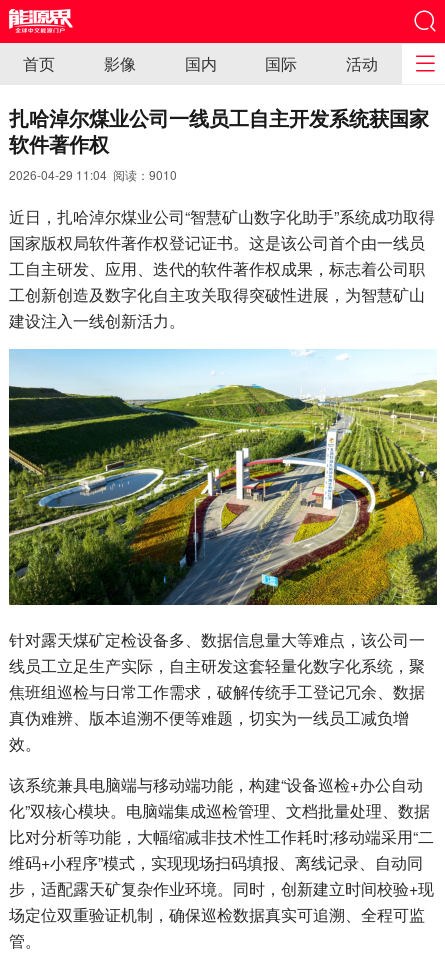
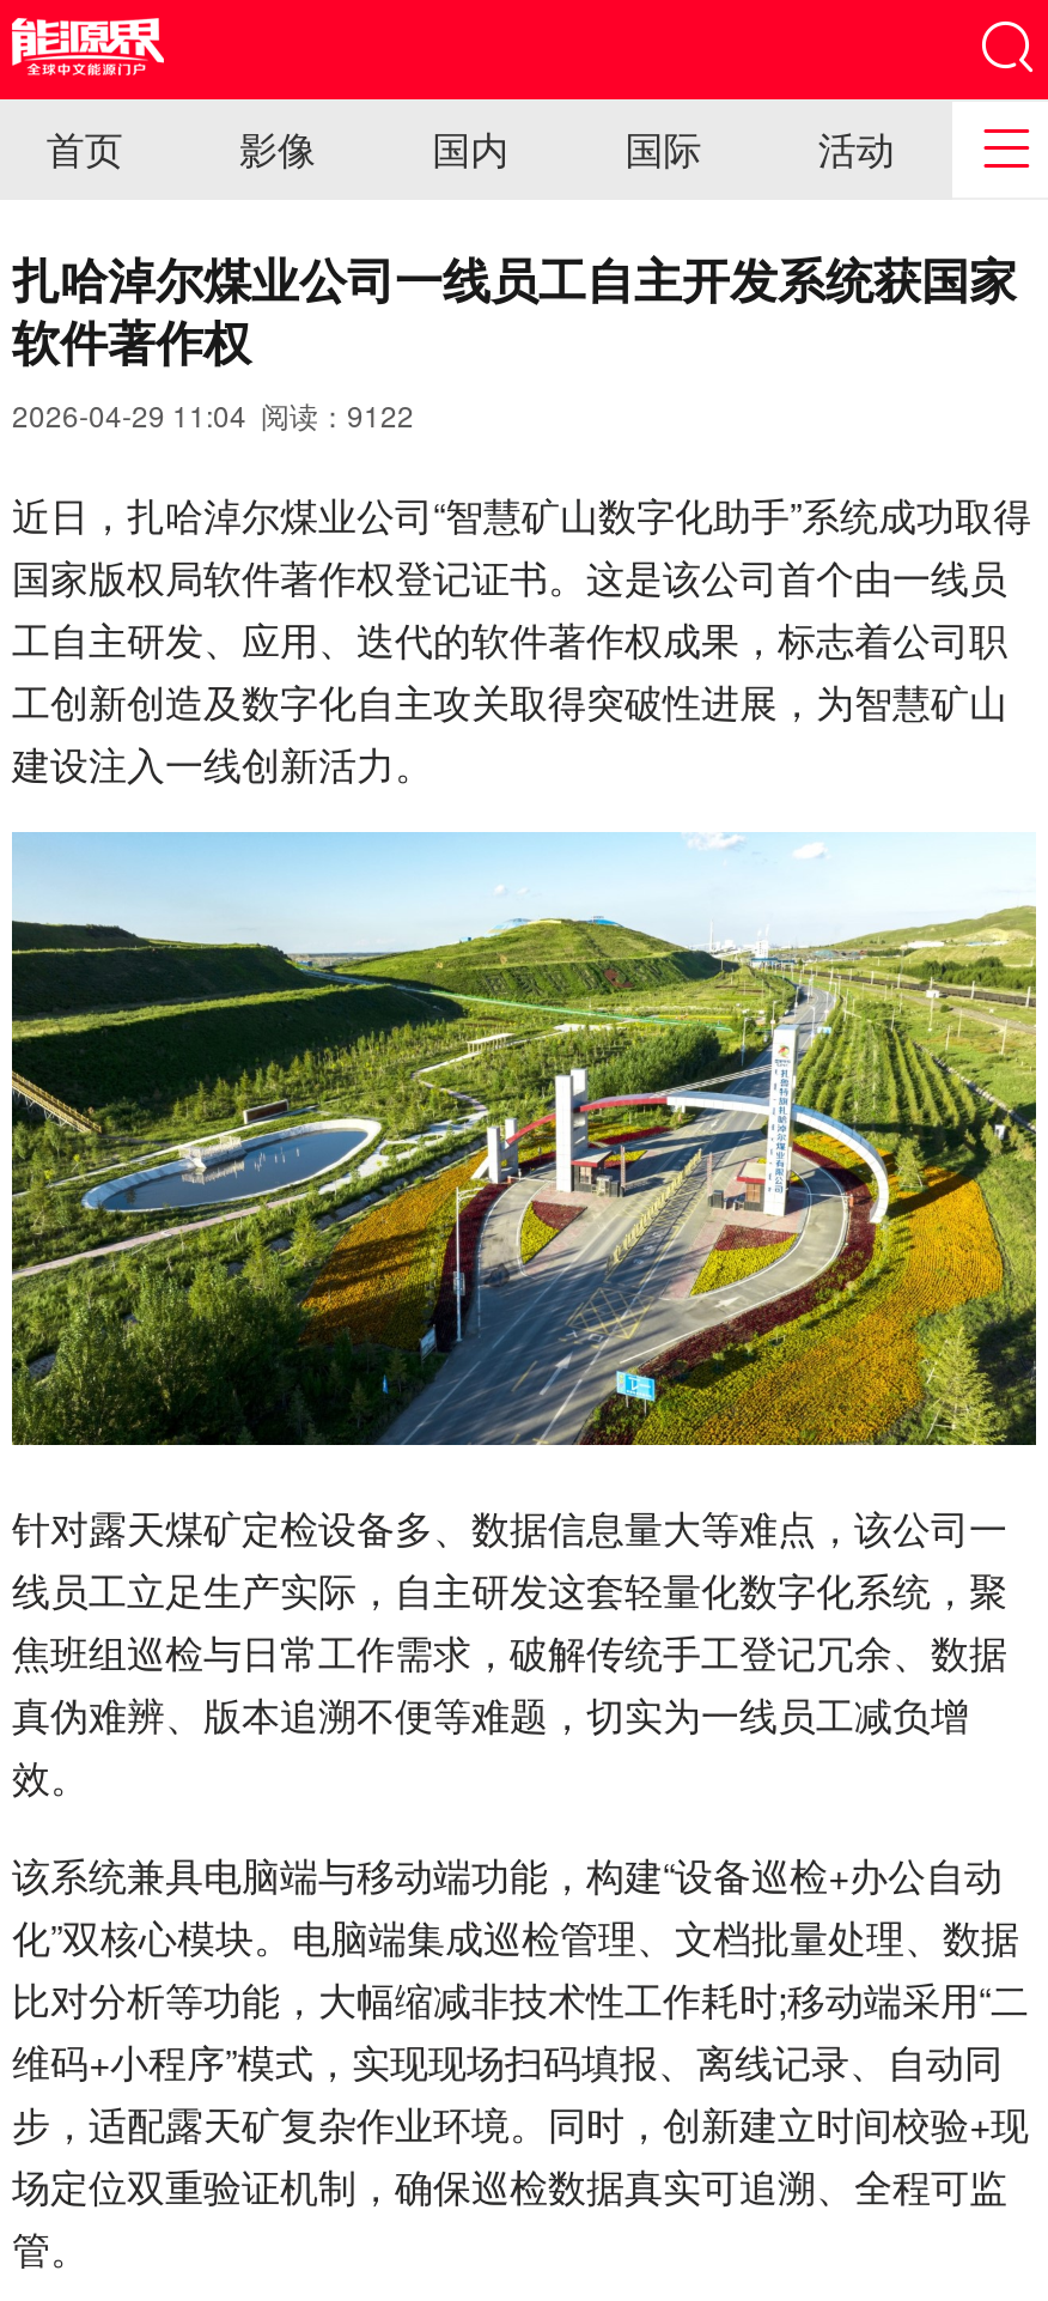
- 2026-04-29 11:04 阅读：9010
+ 2026-04-29 11:04 阅读：9122
